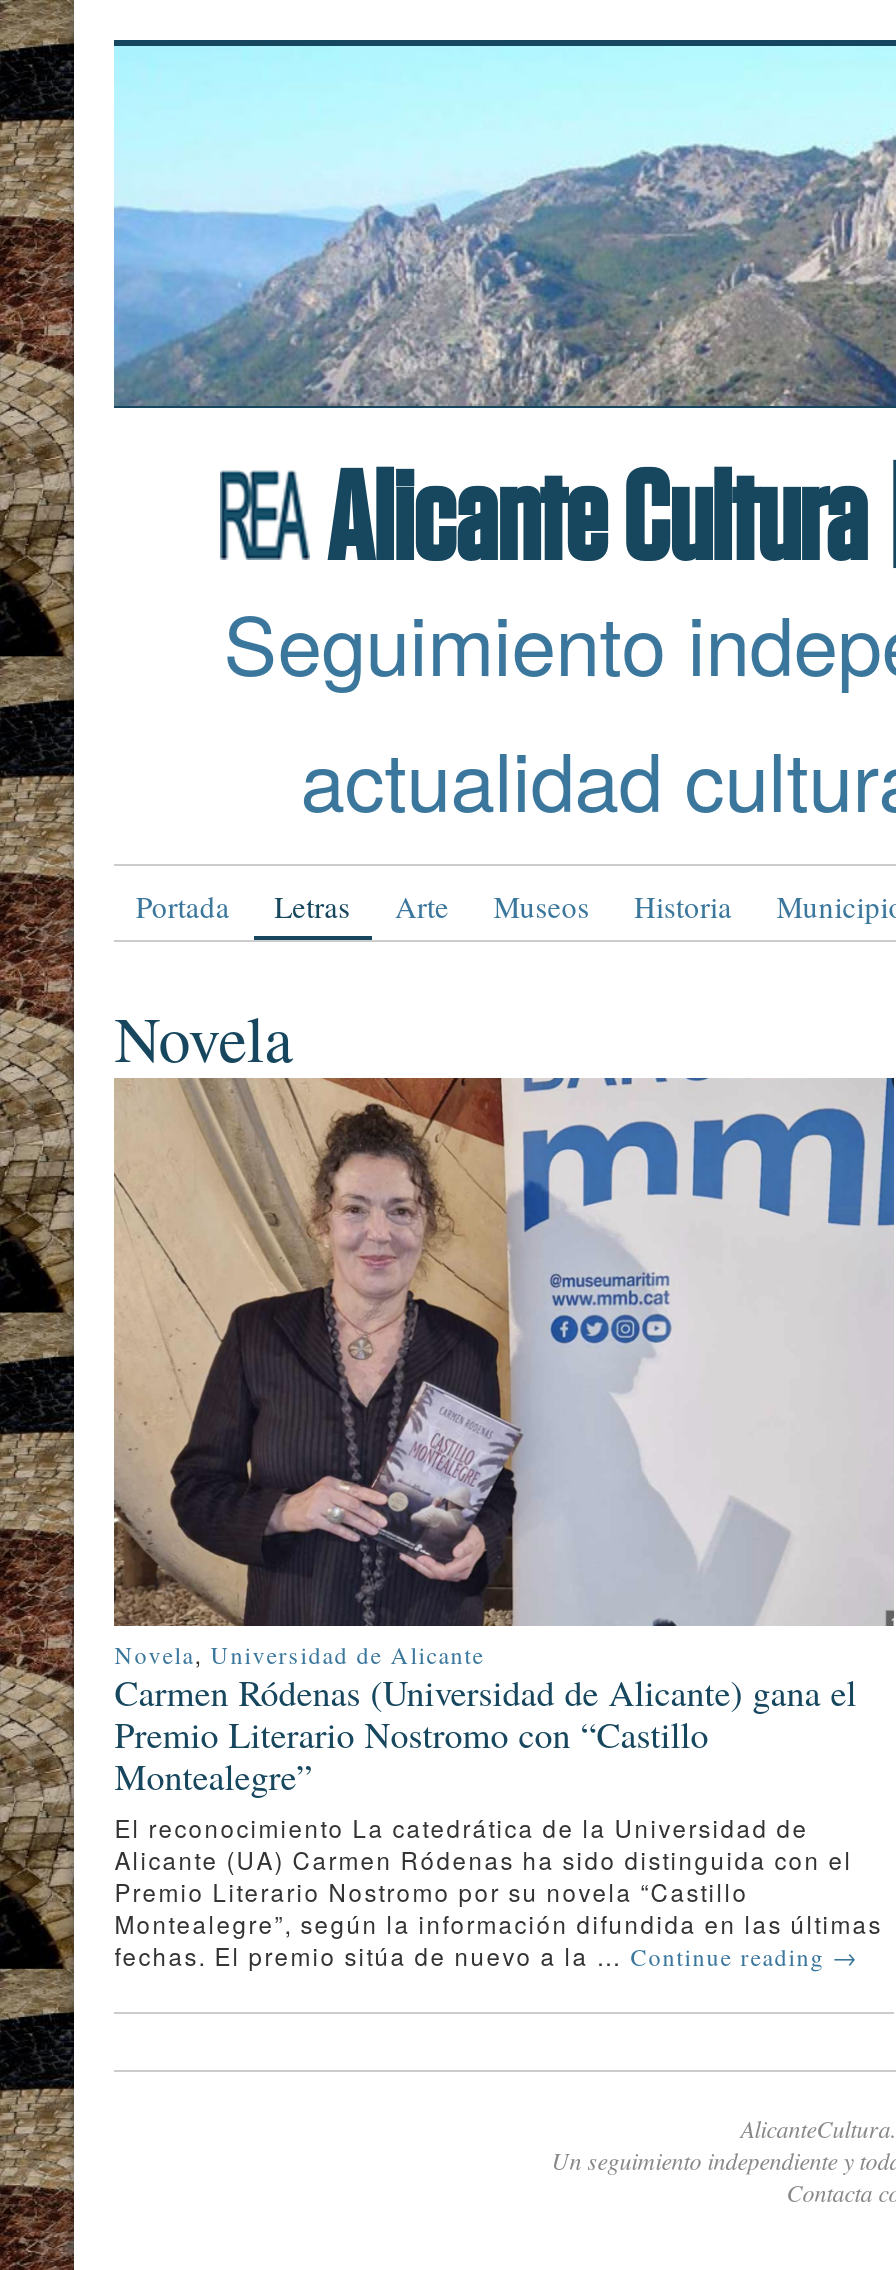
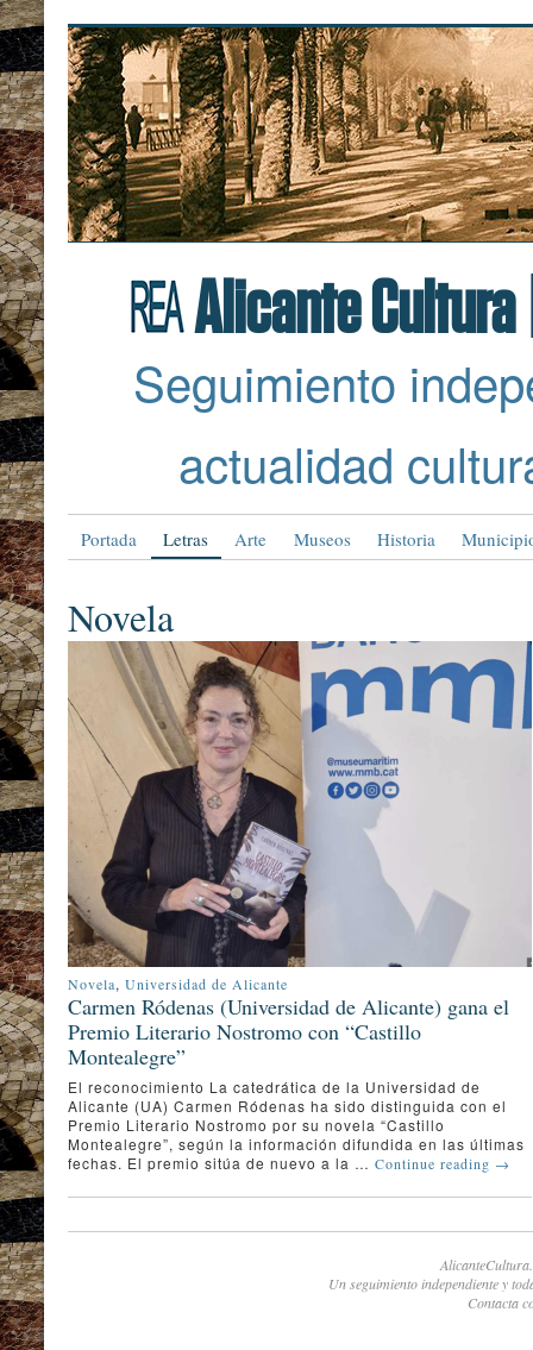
- [image]
+ [image]
